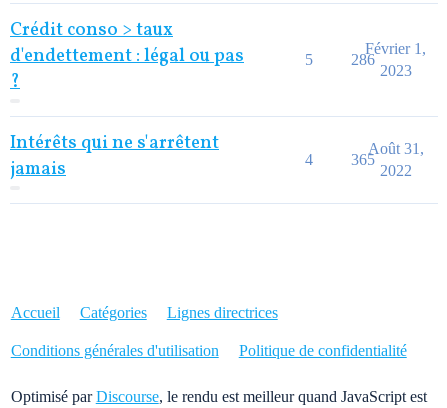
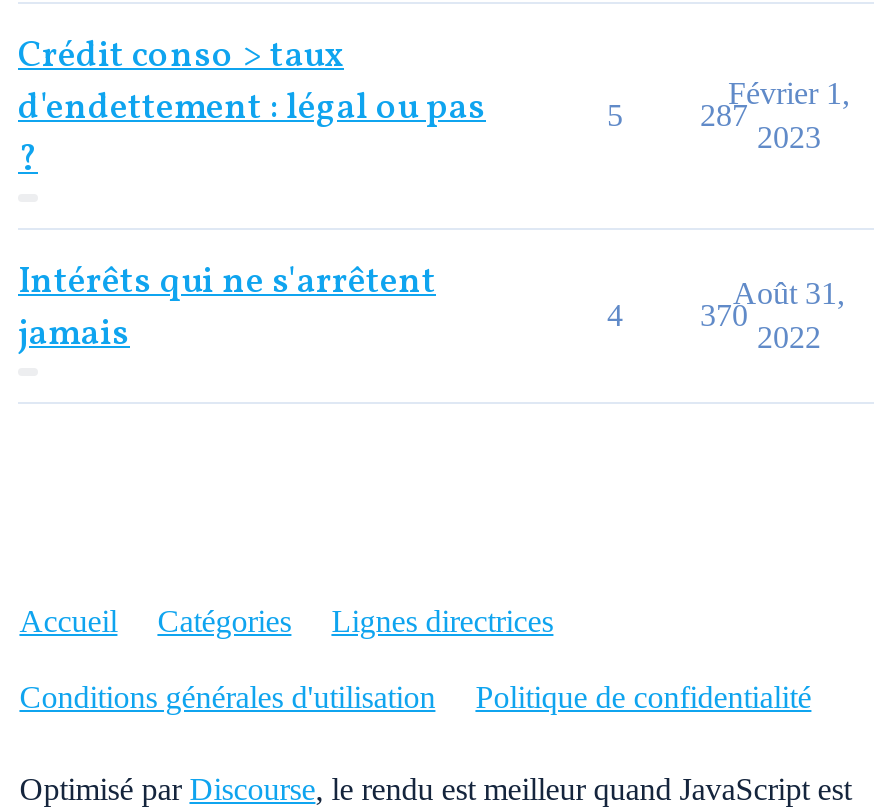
- 286
+ 287

- 365
+ 370
